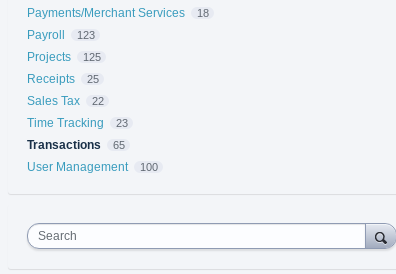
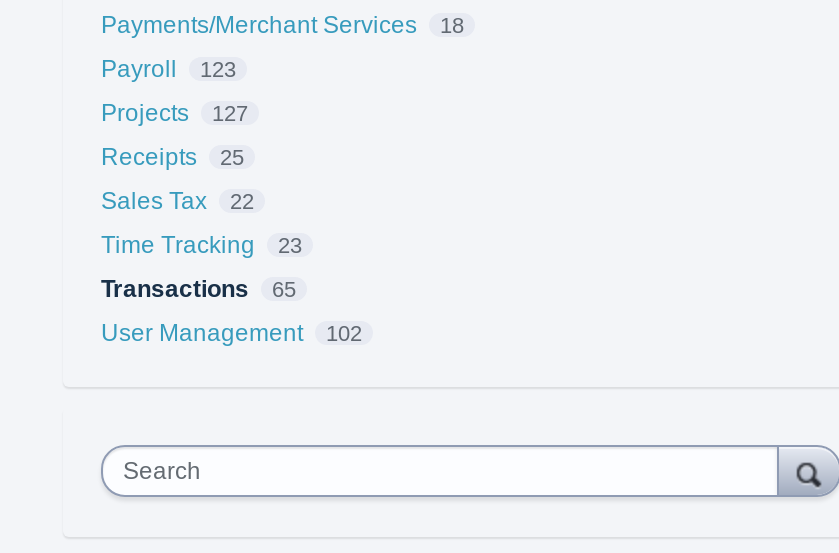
- Projects 125
+ Projects 127

- User Management 100
+ User Management 102
